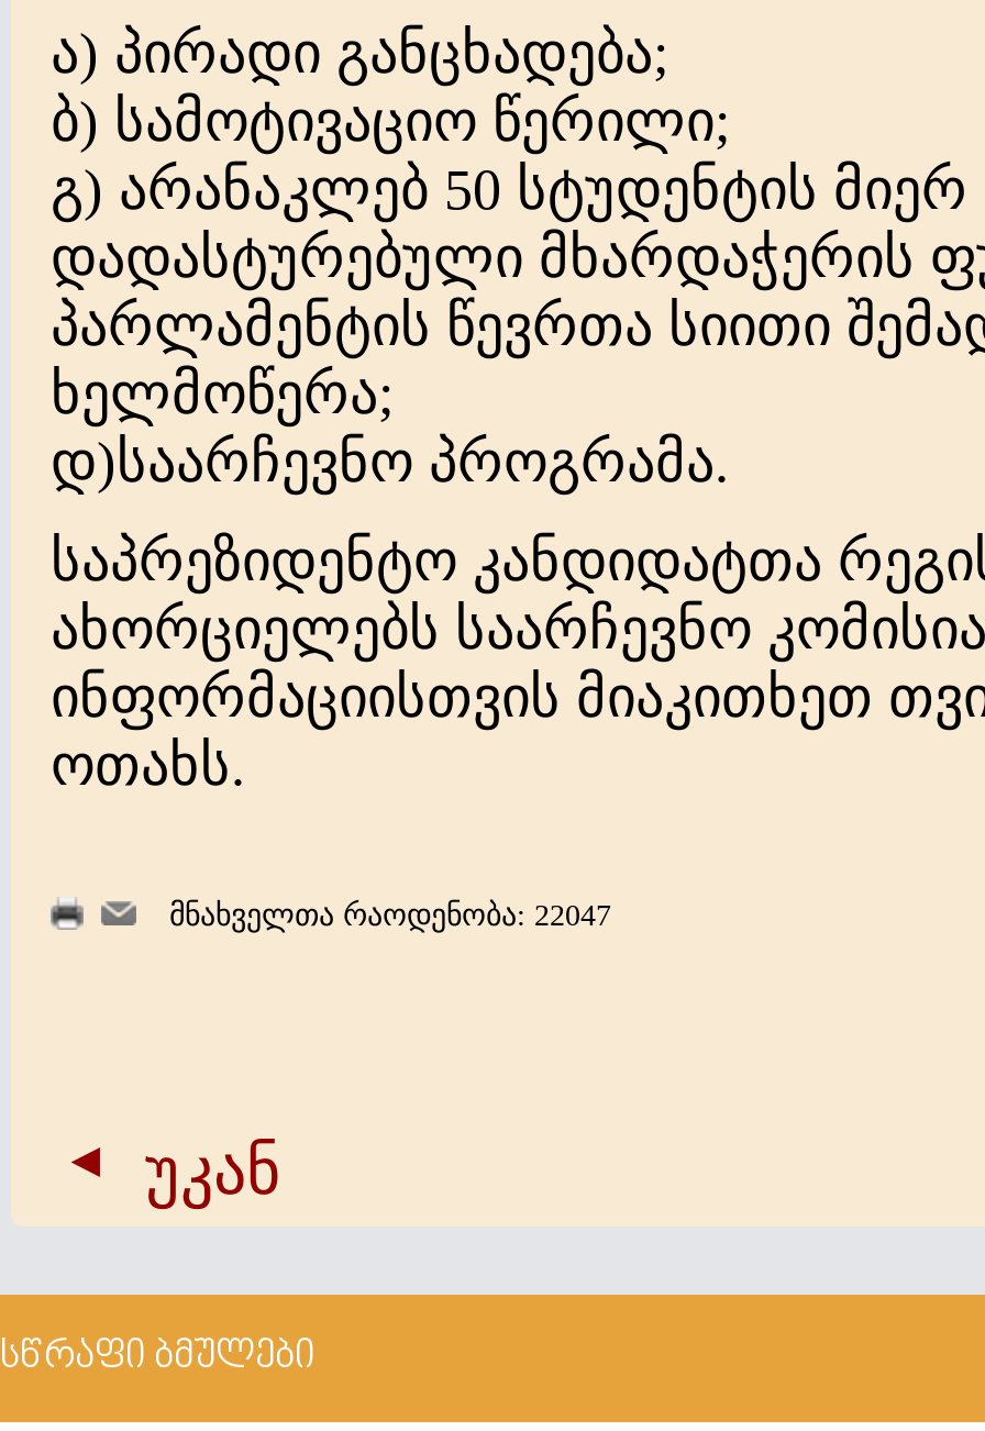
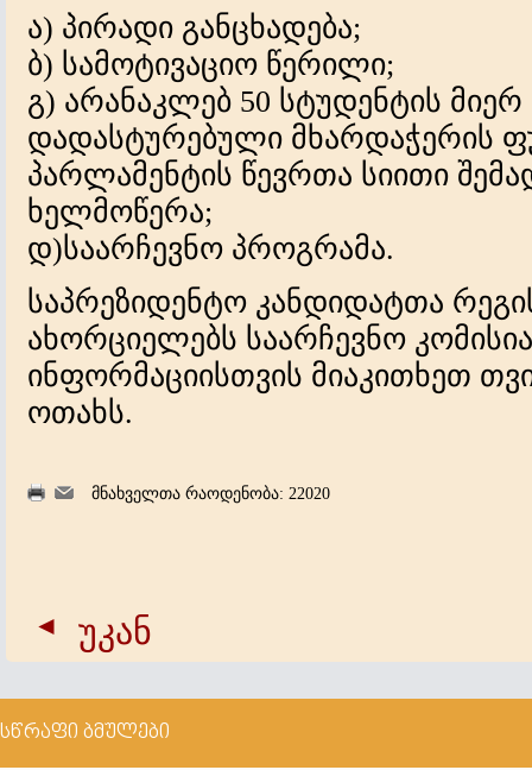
- მნახველთა რაოდენობა: 22047
+ მნახველთა რაოდენობა: 22020
